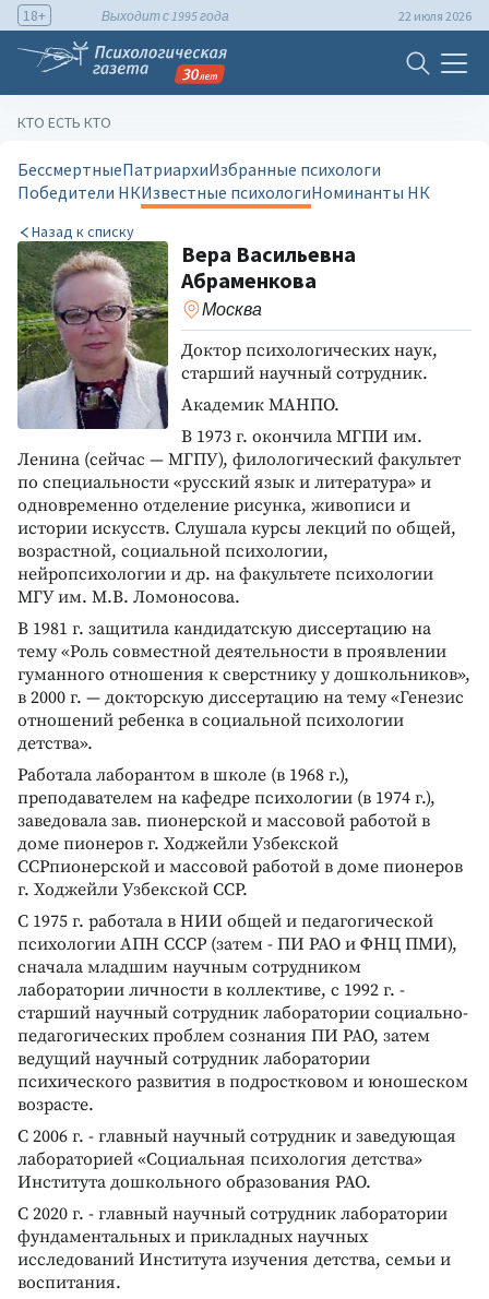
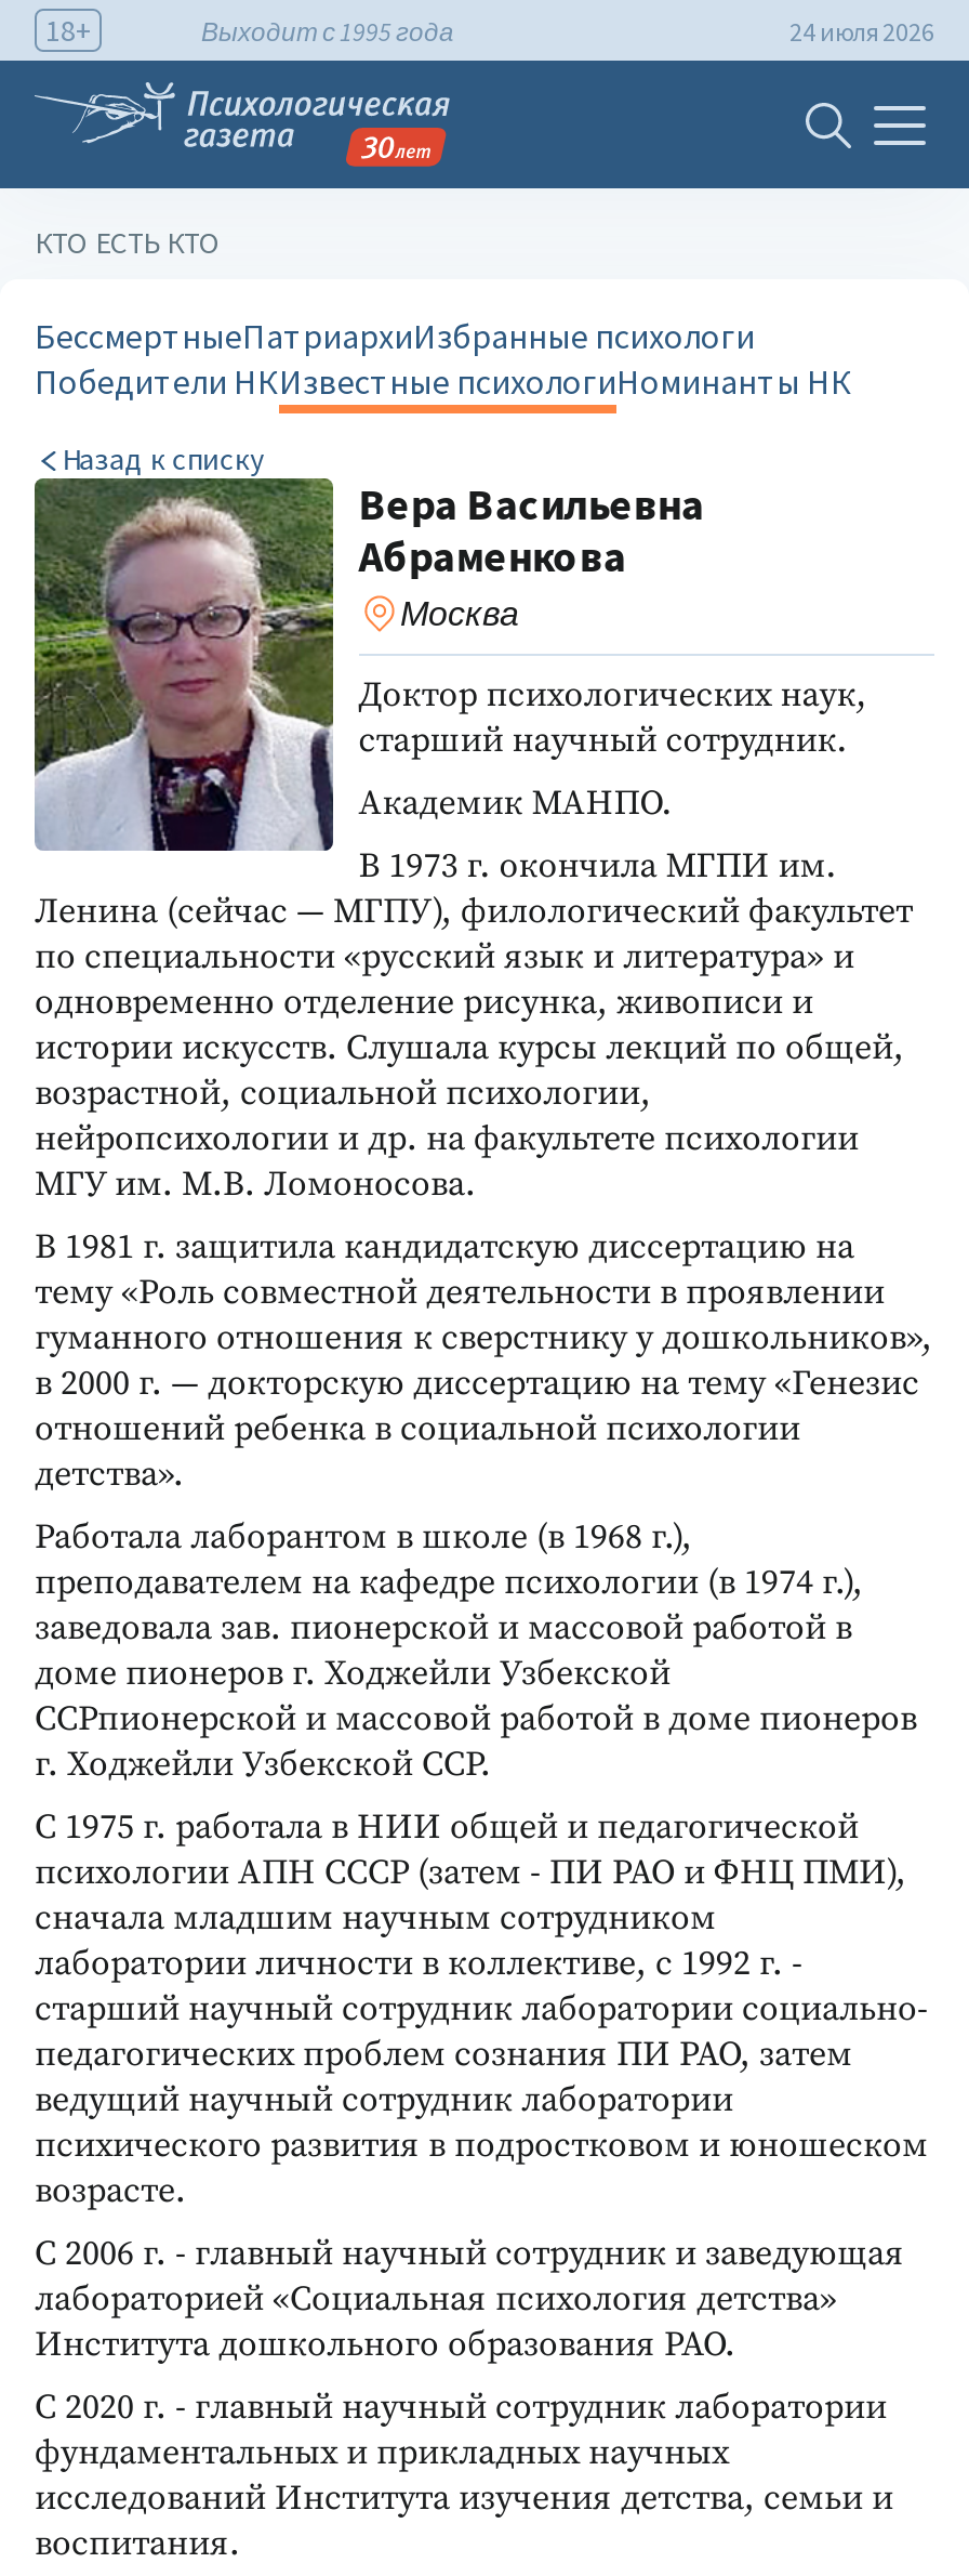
- 22 июля 2026
+ 24 июля 2026
